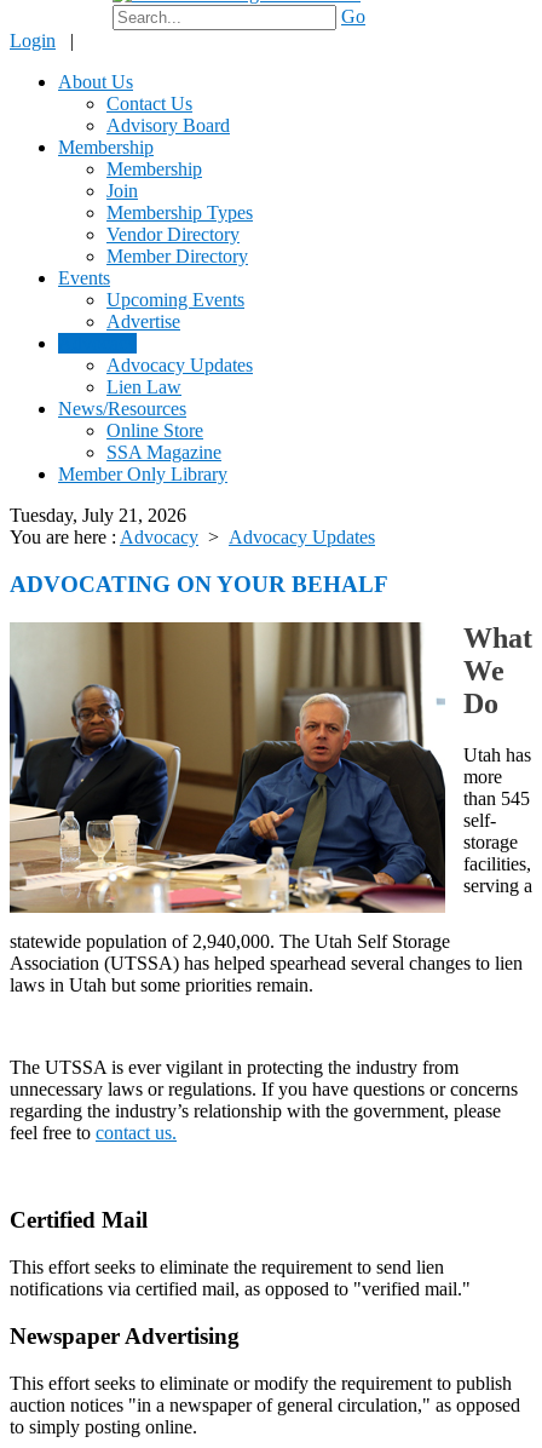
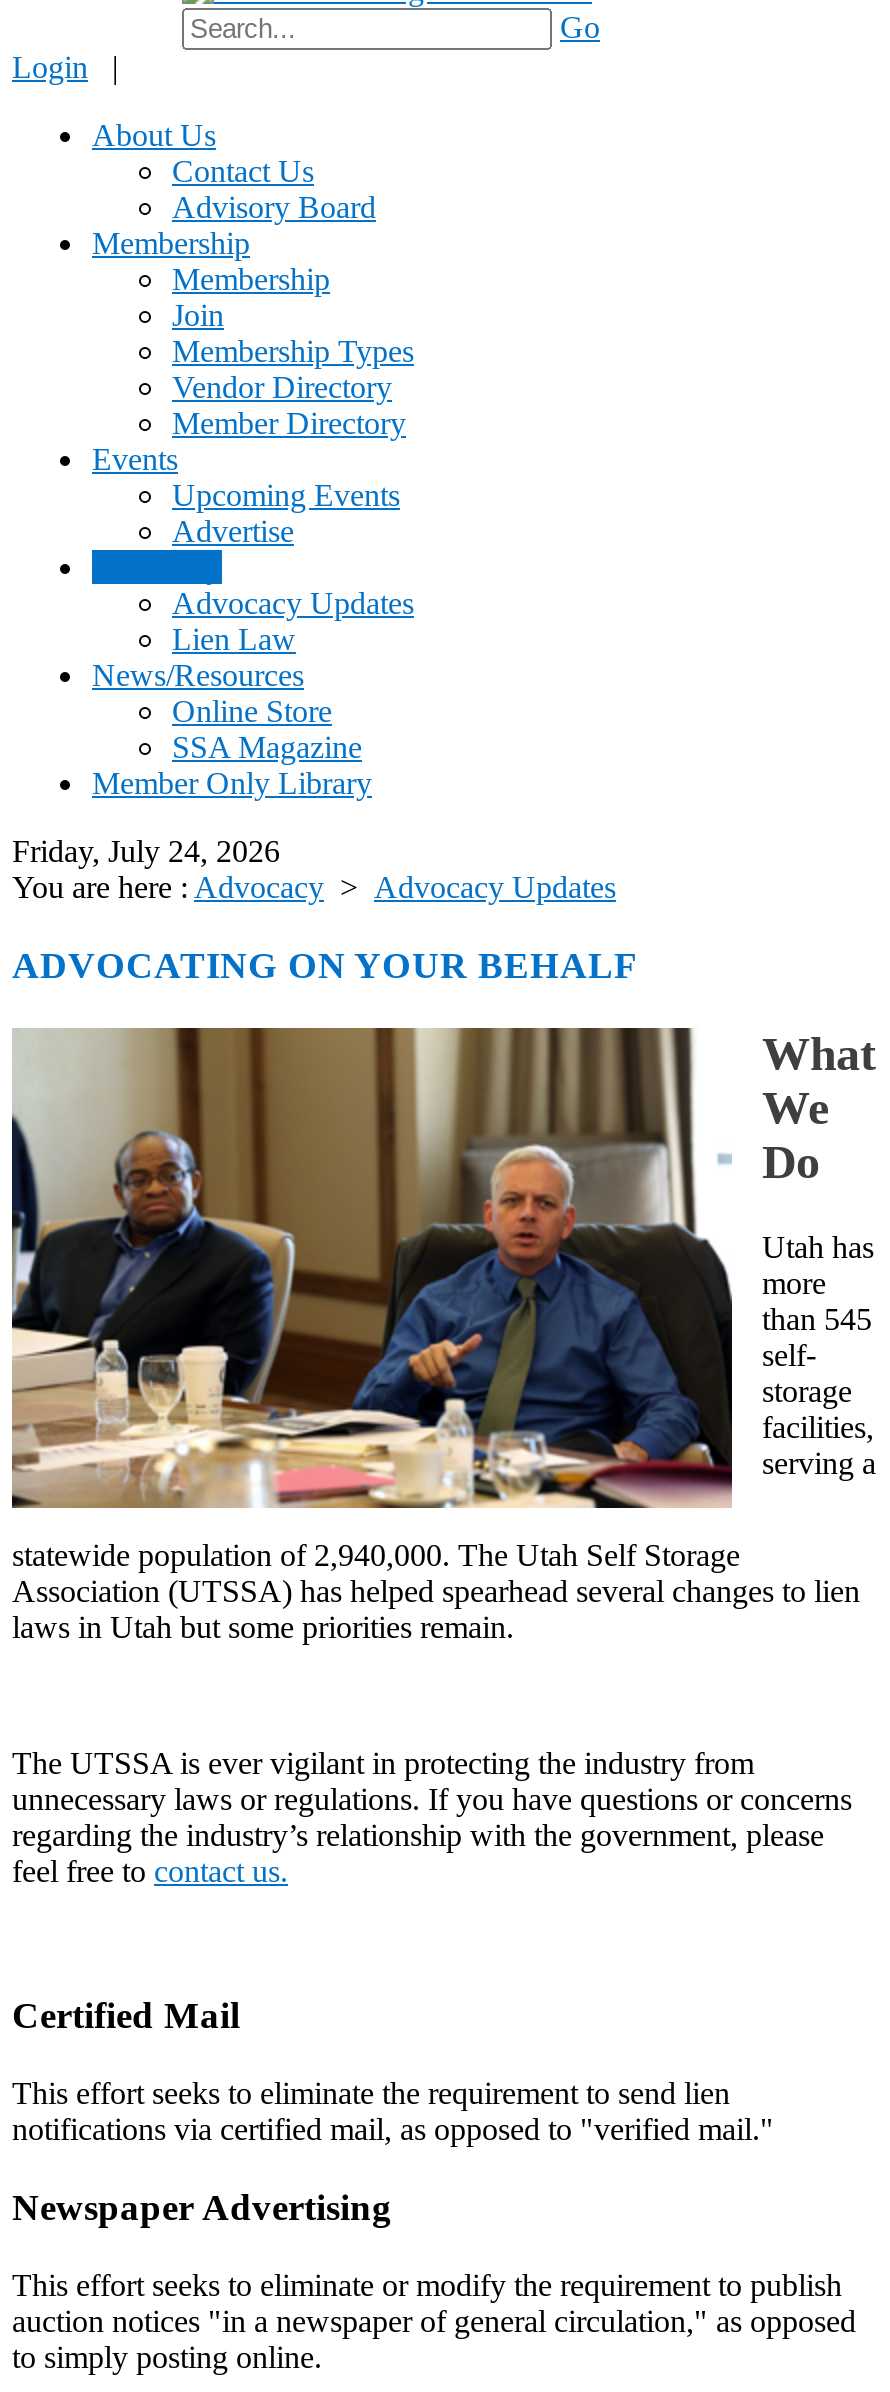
- Tuesday, July 21, 2026
+ Friday, July 24, 2026
